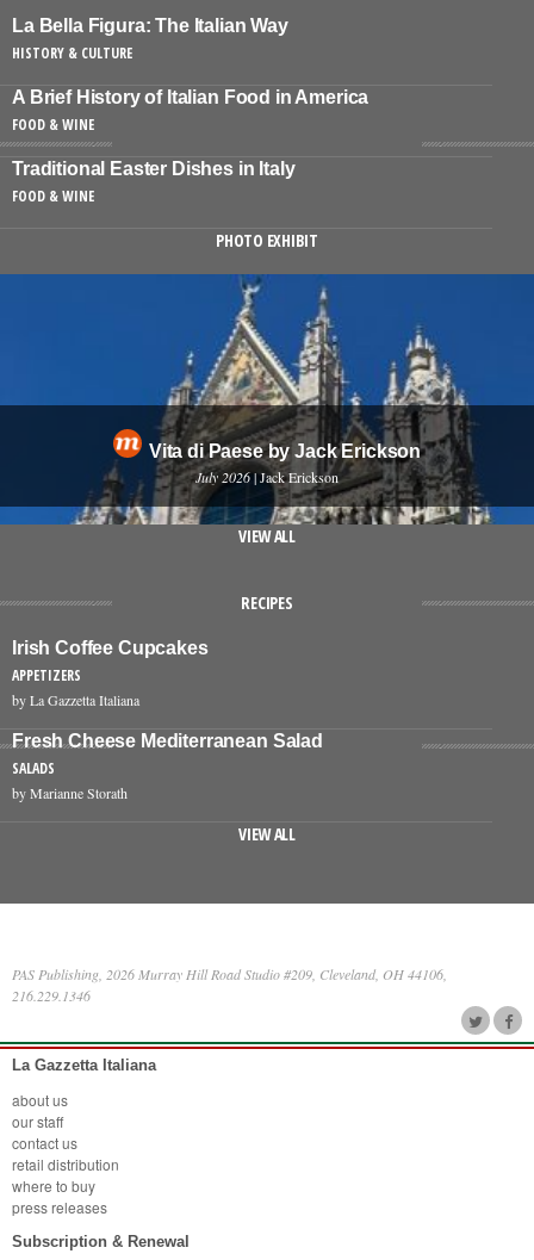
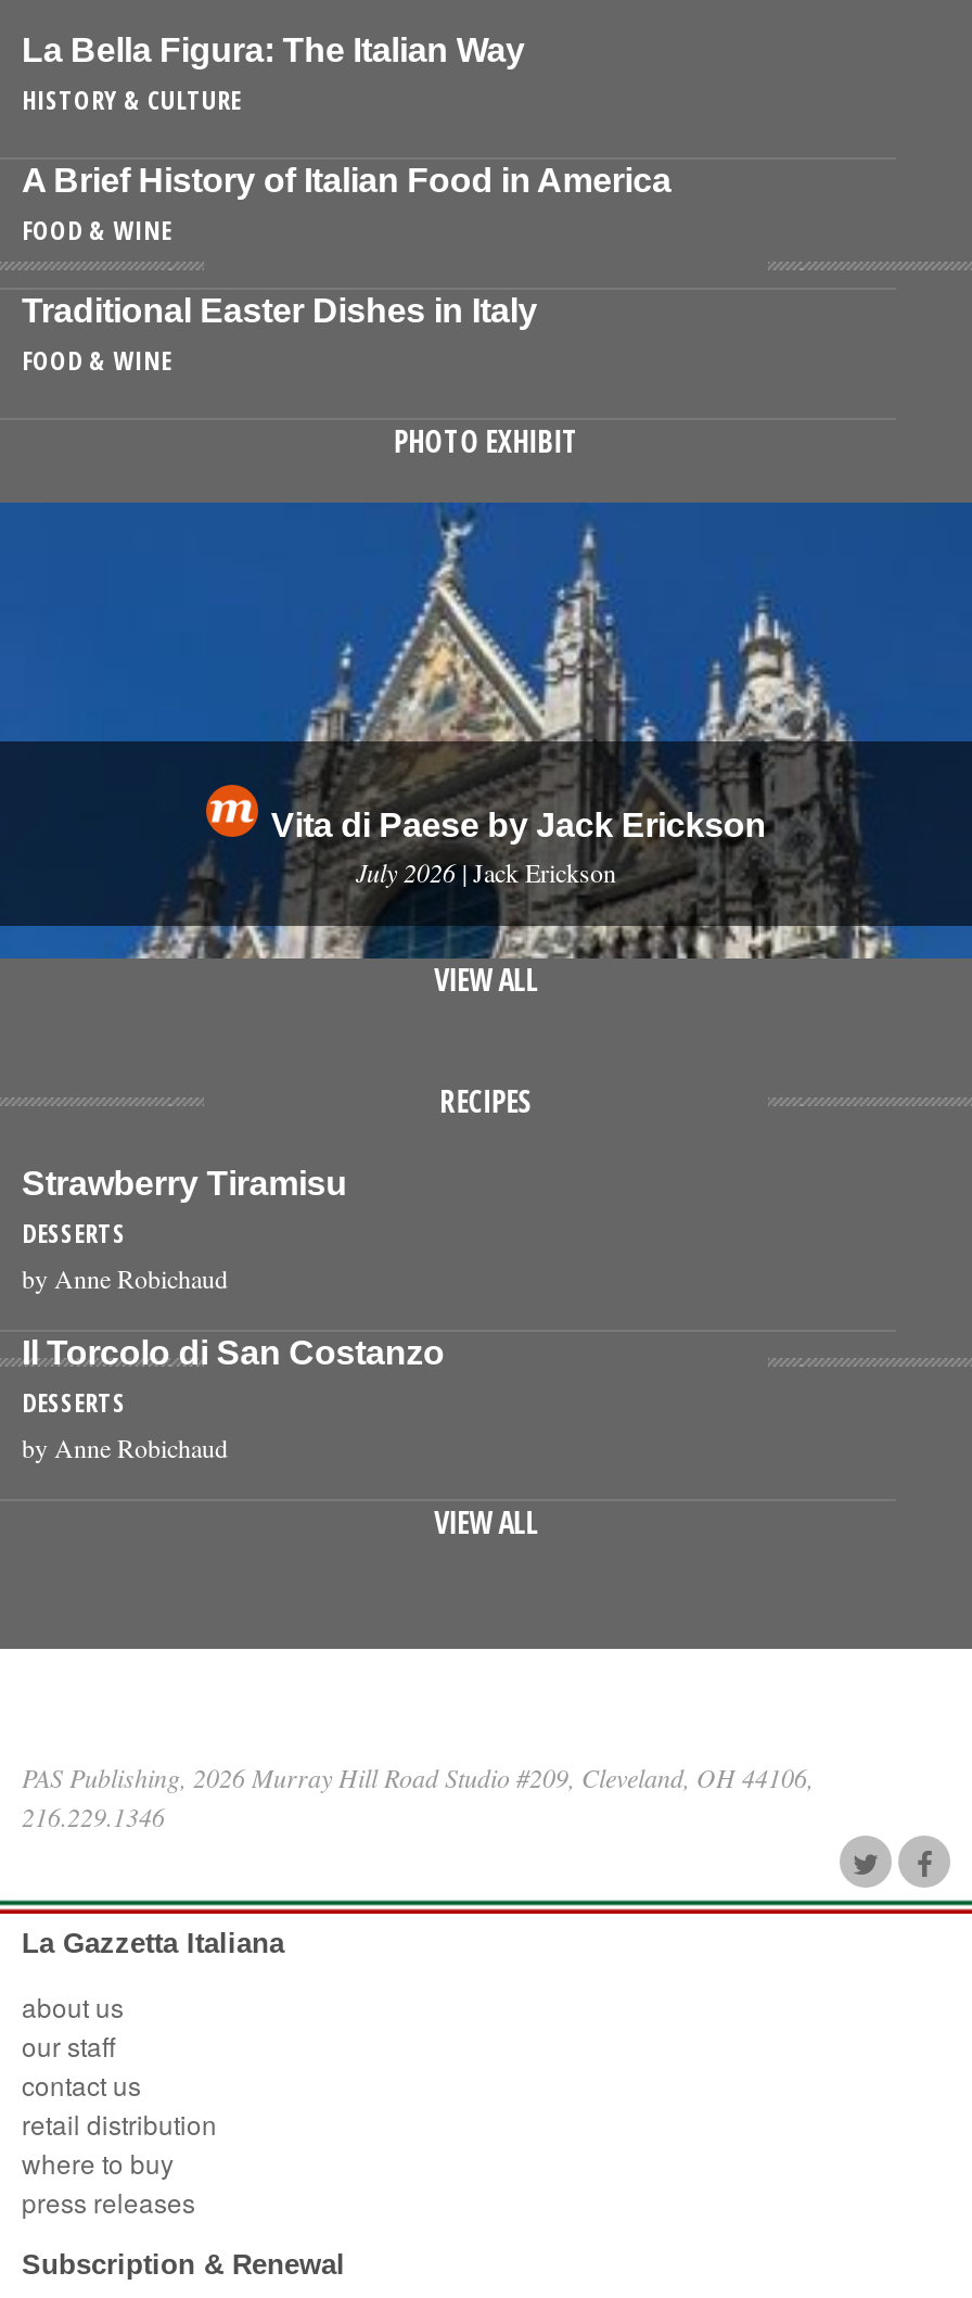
- Irish Coffee Cupcakes
- APPETIZERS
- by La Gazzetta Italiana
+ Strawberry Tiramisu
+ DESSERTS
+ by Anne Robichaud

- Fresh Cheese Mediterranean Salad
- SALADS
- by Marianne Storath
+ Il Torcolo di San Costanzo
+ DESSERTS
+ by Anne Robichaud
